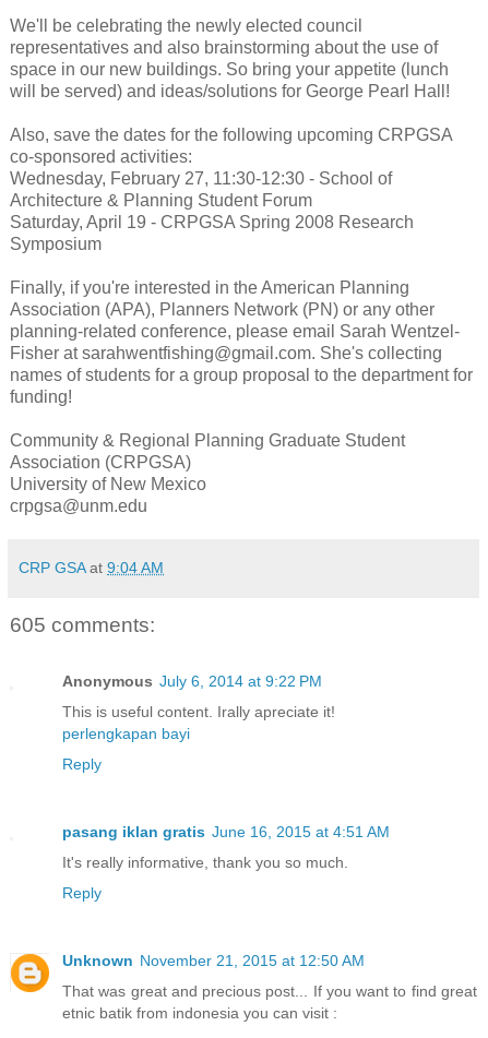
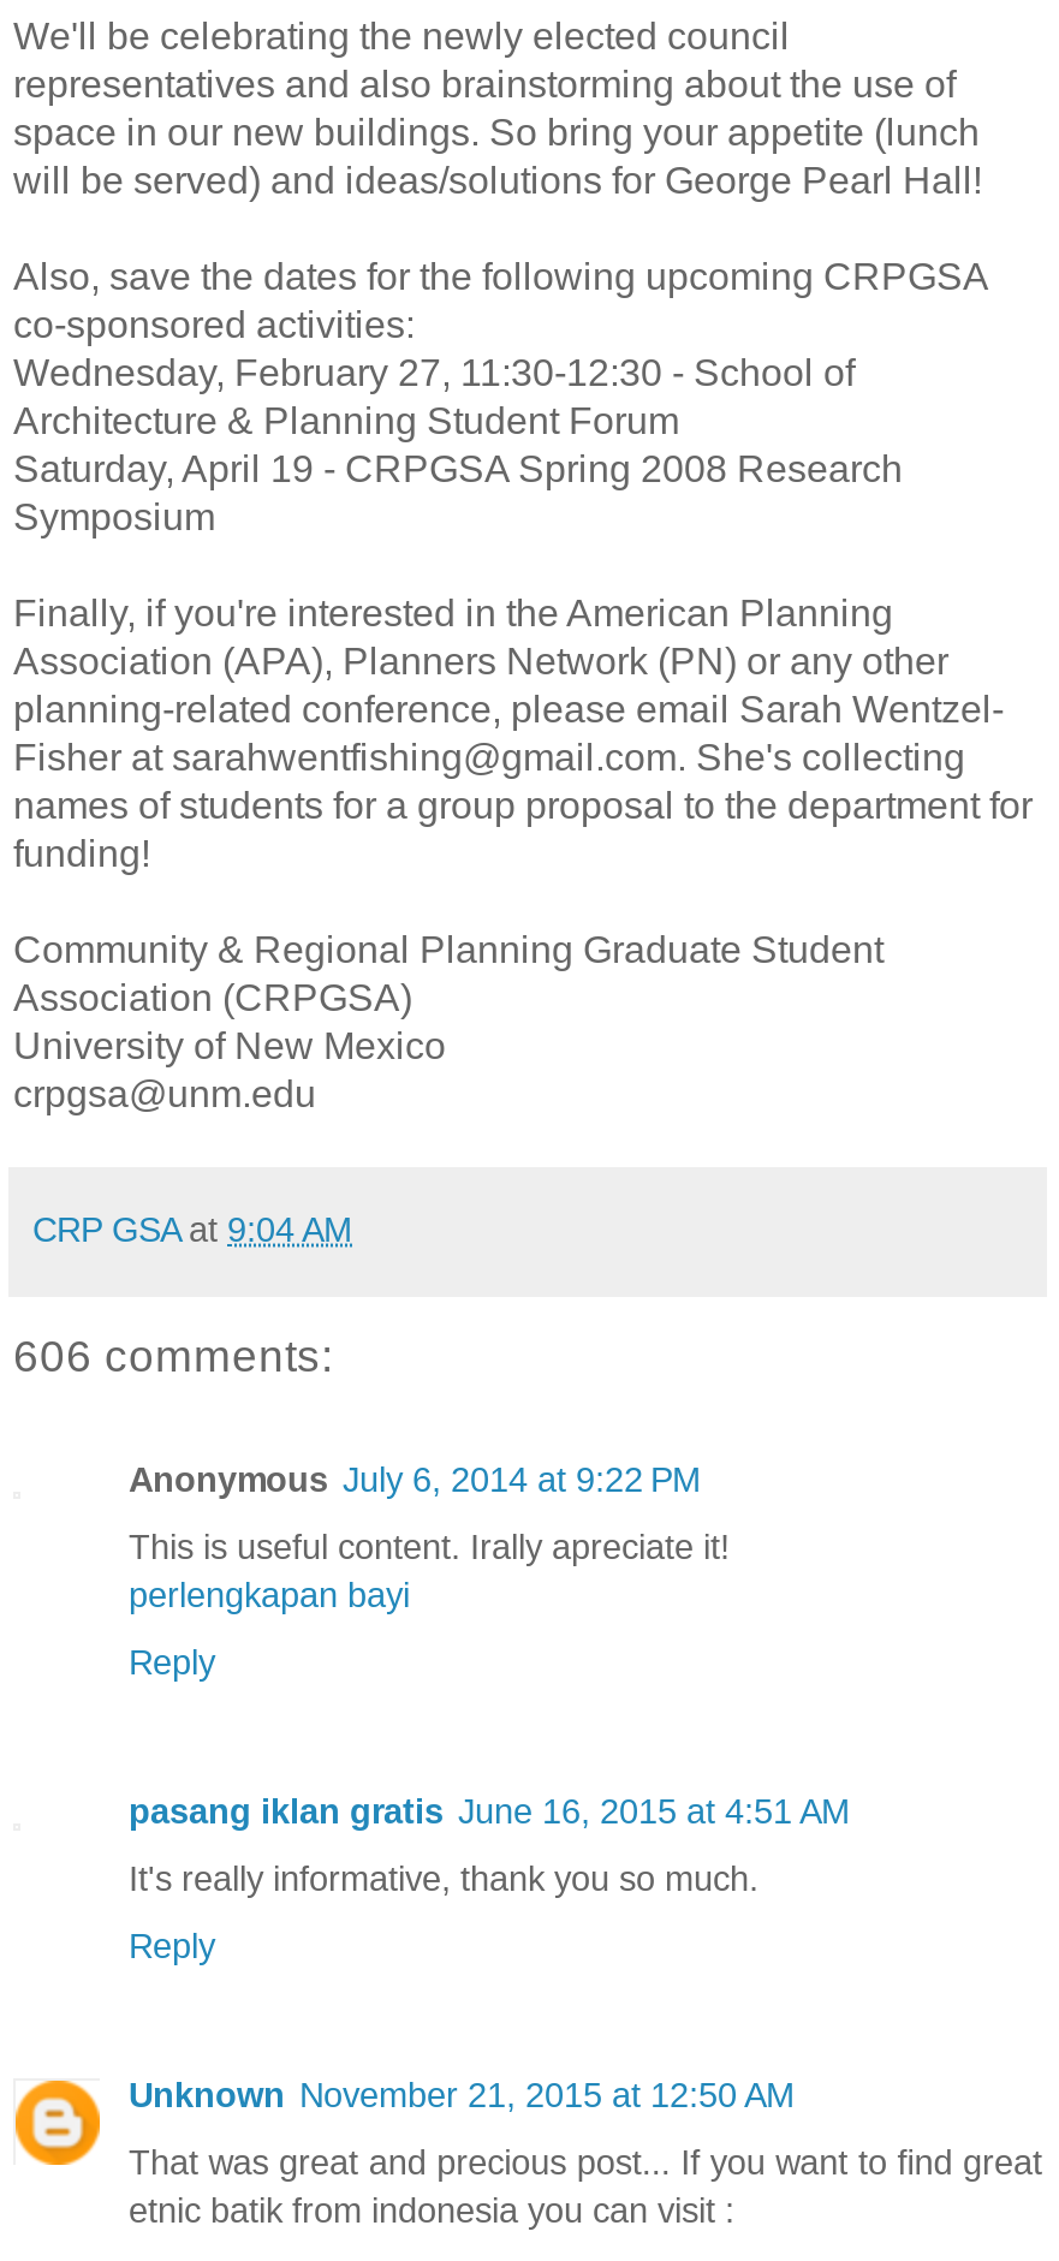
- 605 comments:
+ 606 comments:
